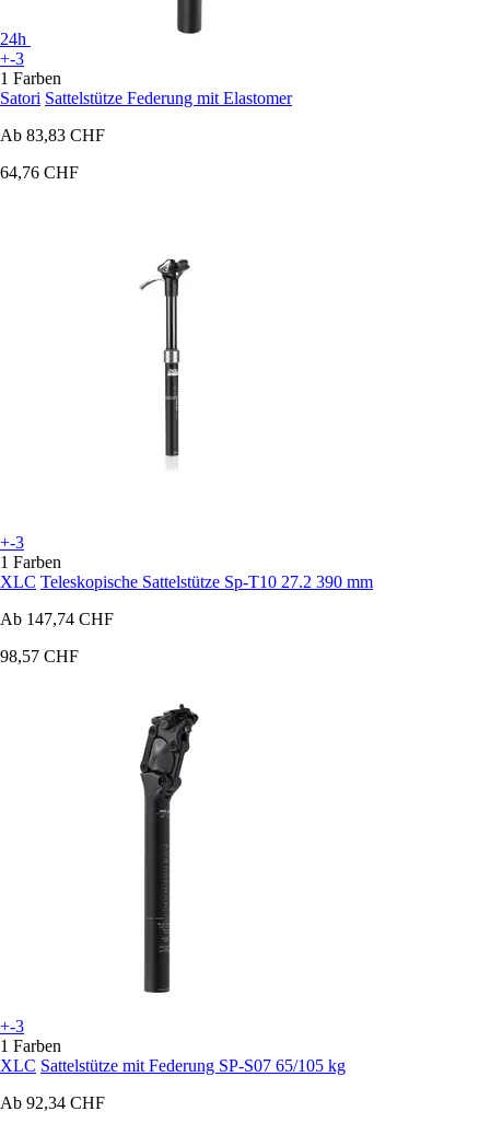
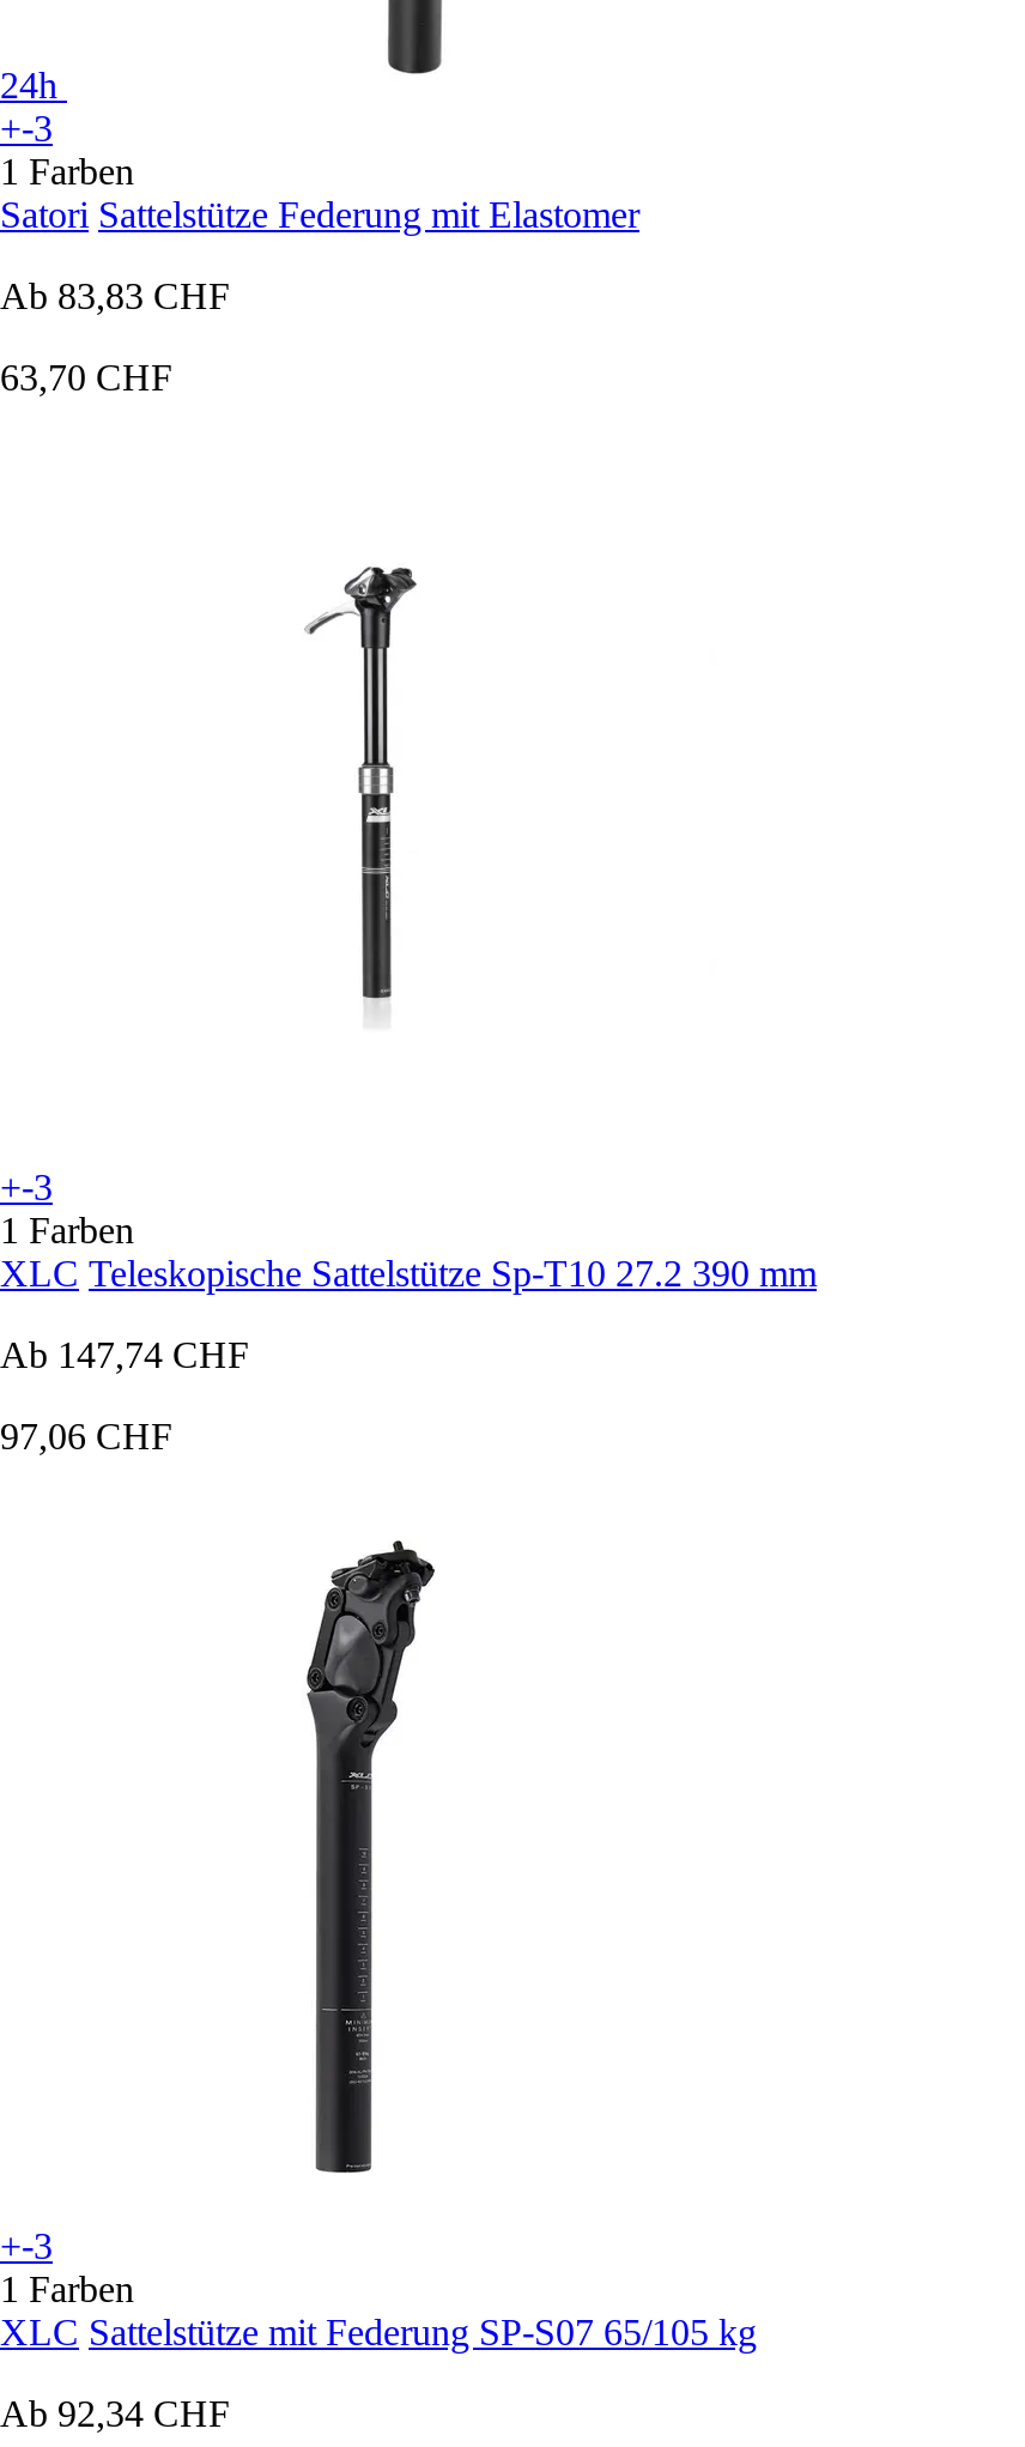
- 64,76 CHF
+ 63,70 CHF

- 98,57 CHF
+ 97,06 CHF
